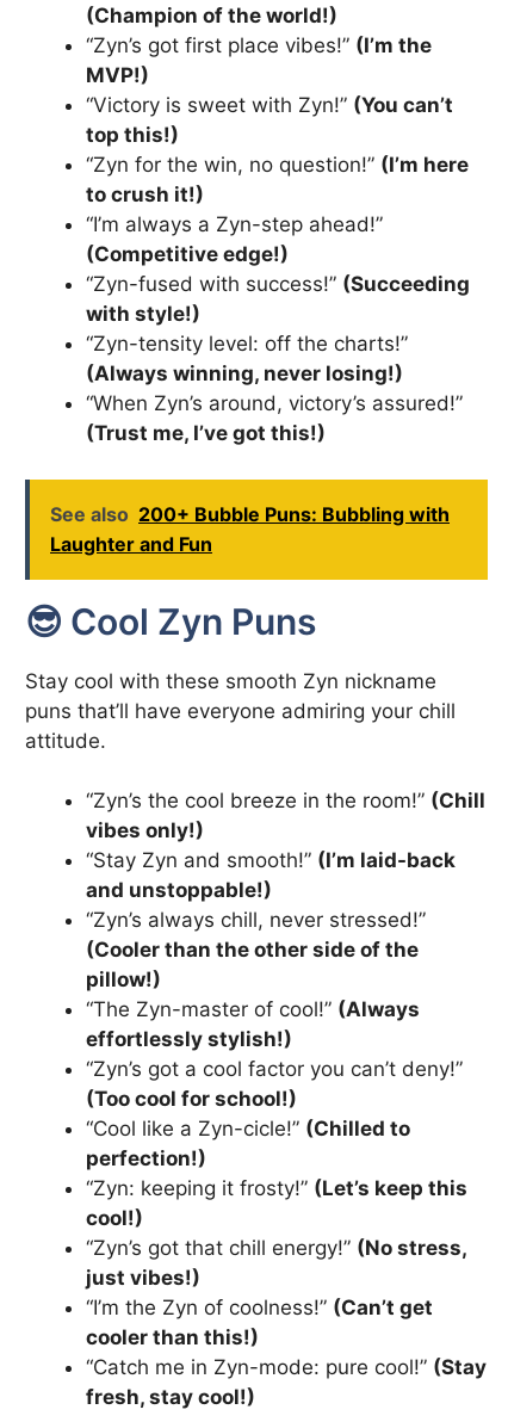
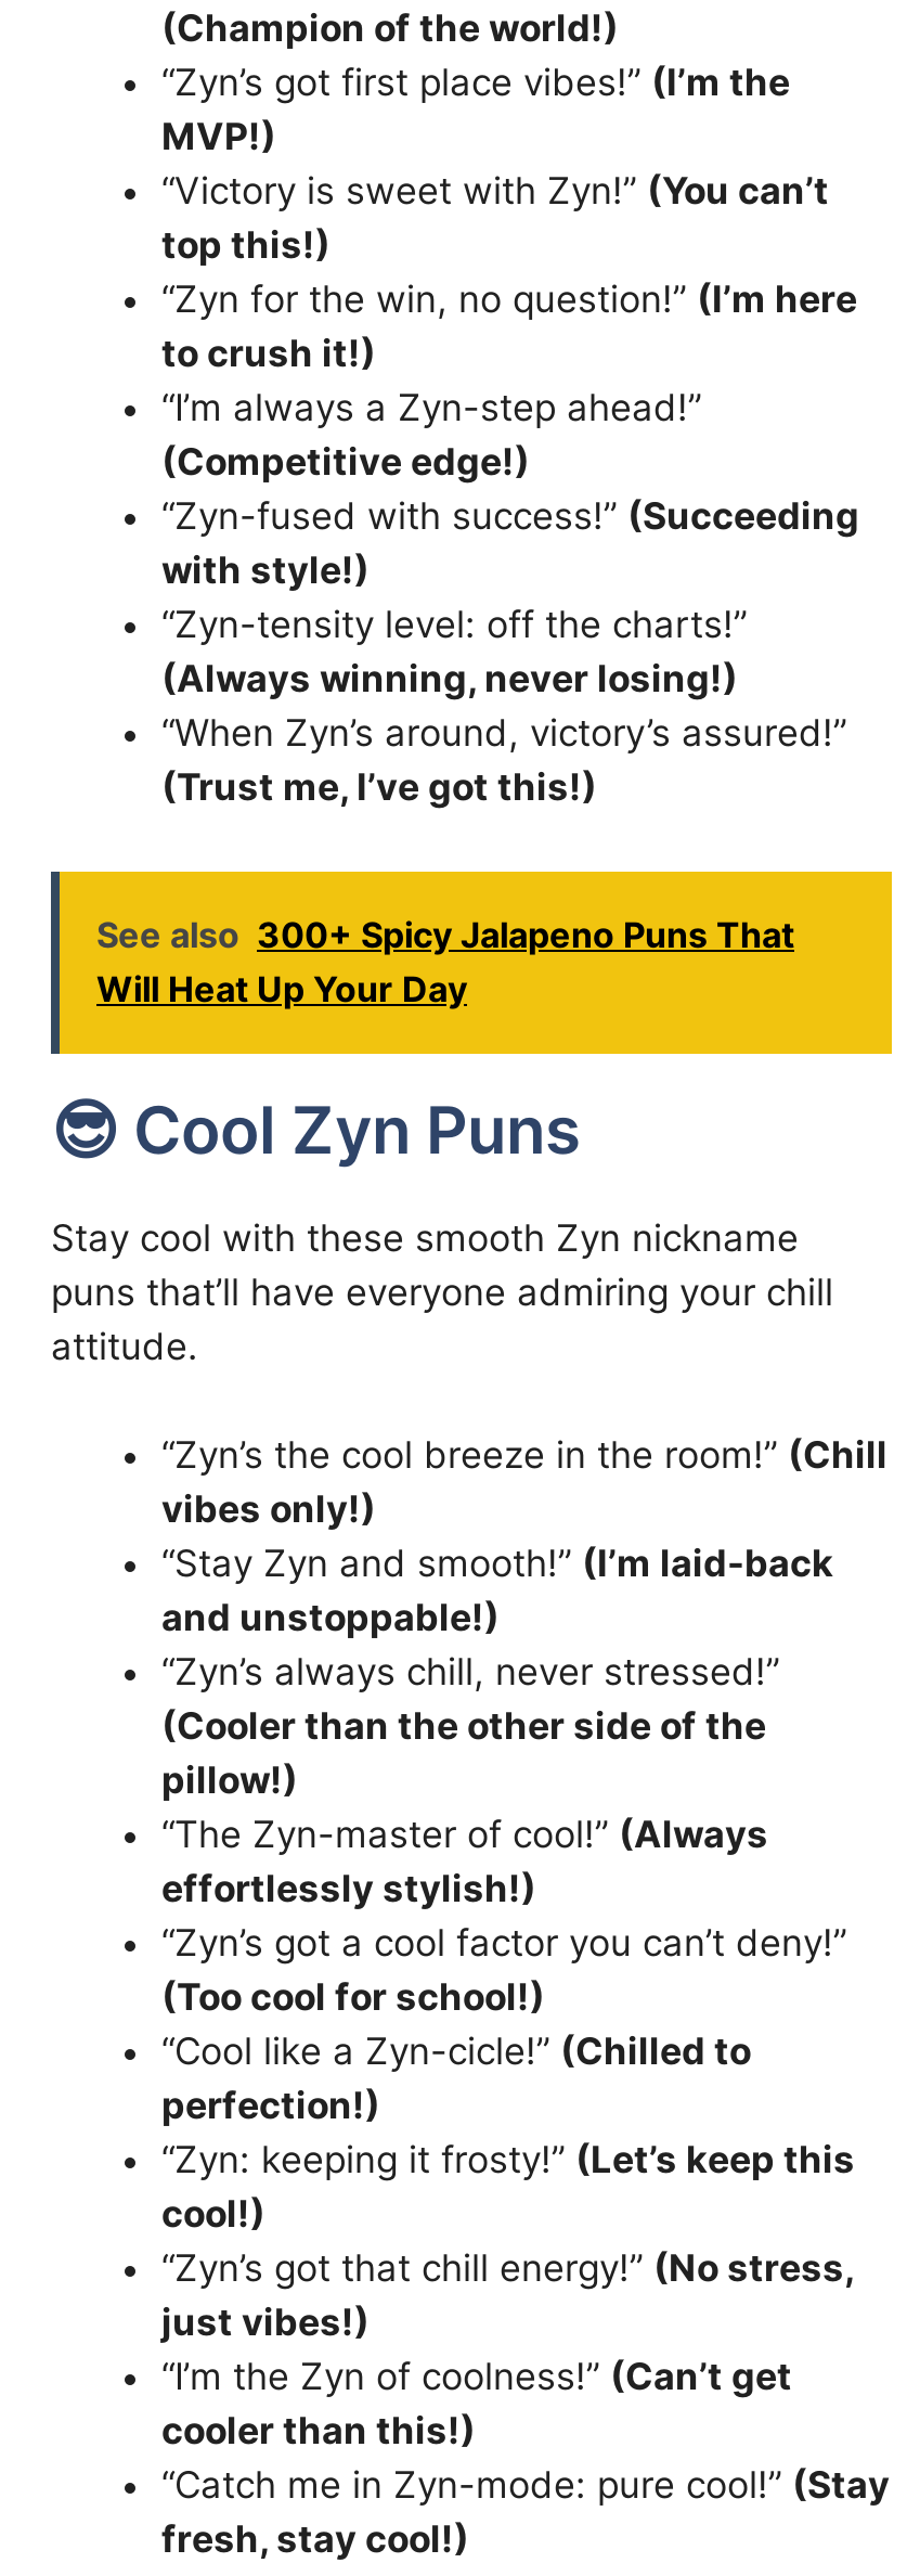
- See also 200+ Bubble Puns: Bubbling with
- Laughter and Fun
+ See also 300+ Spicy Jalapeno Puns That
+ Will Heat Up Your Day
